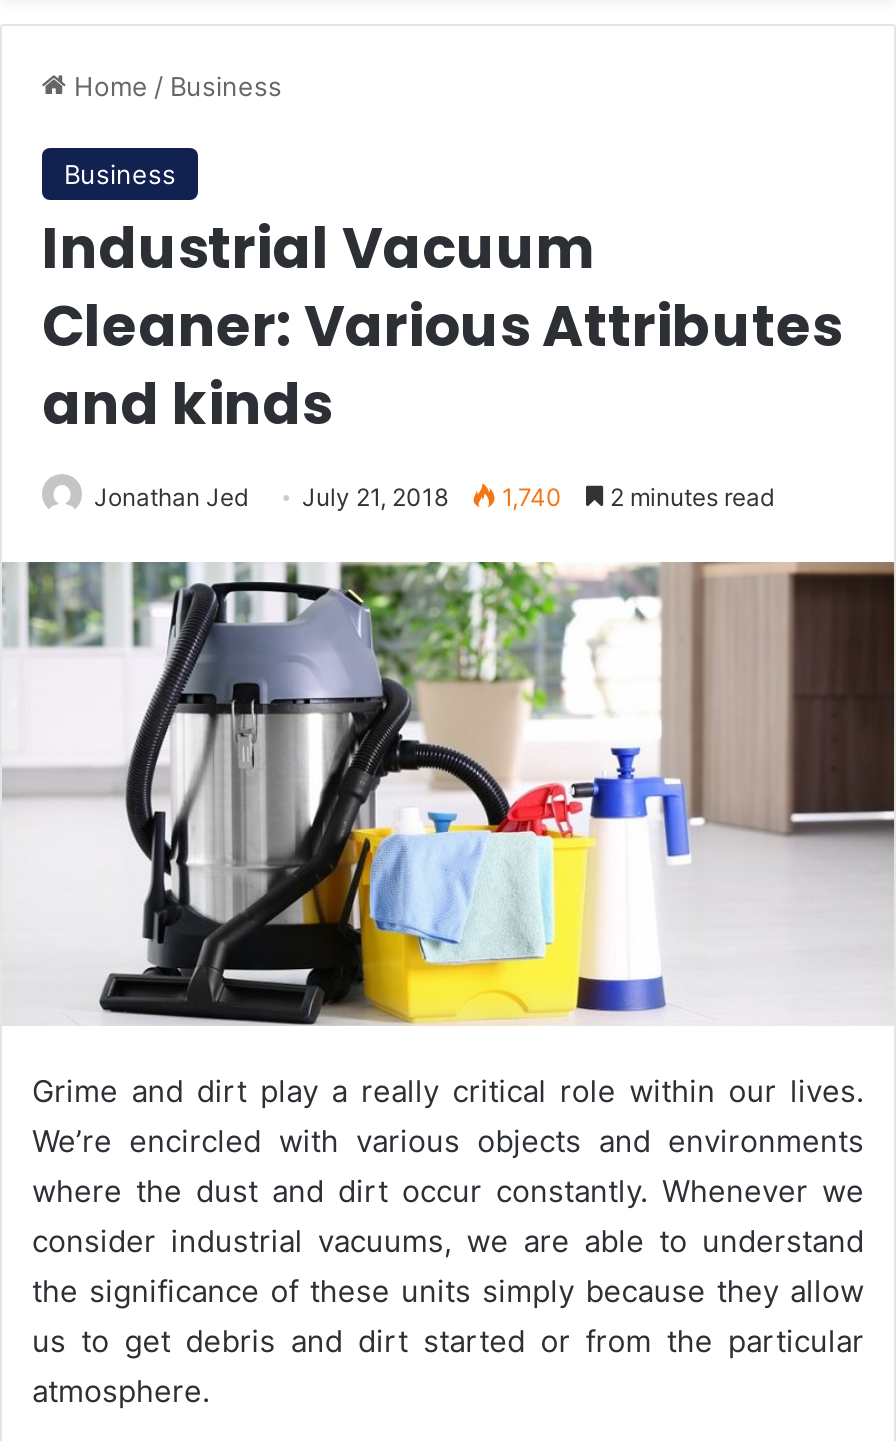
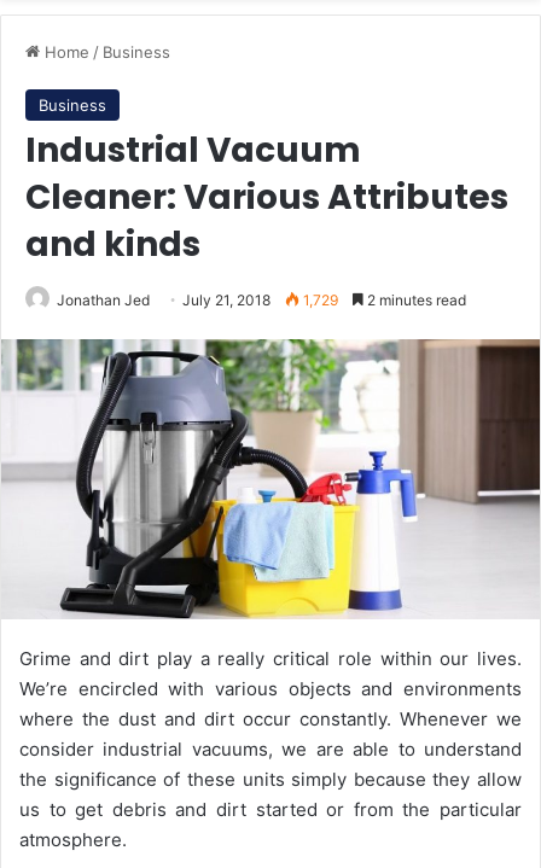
- Jonathan Jed July 21, 2018 1,740 2 minutes read
+ Jonathan Jed July 21, 2018 1,729 2 minutes read
